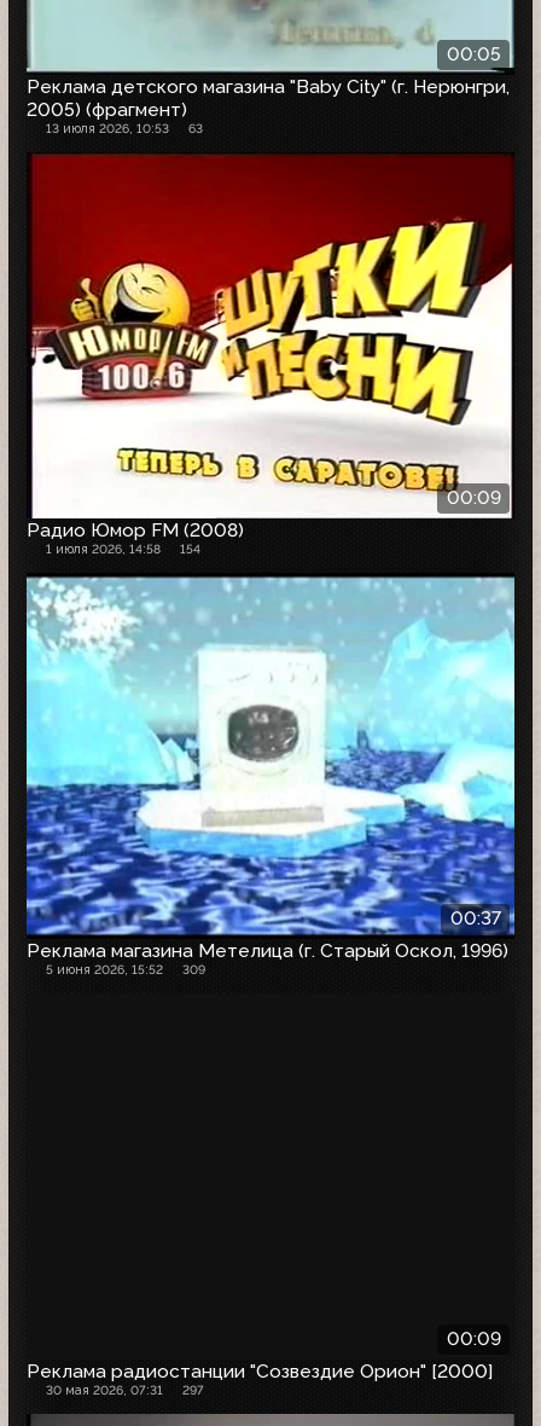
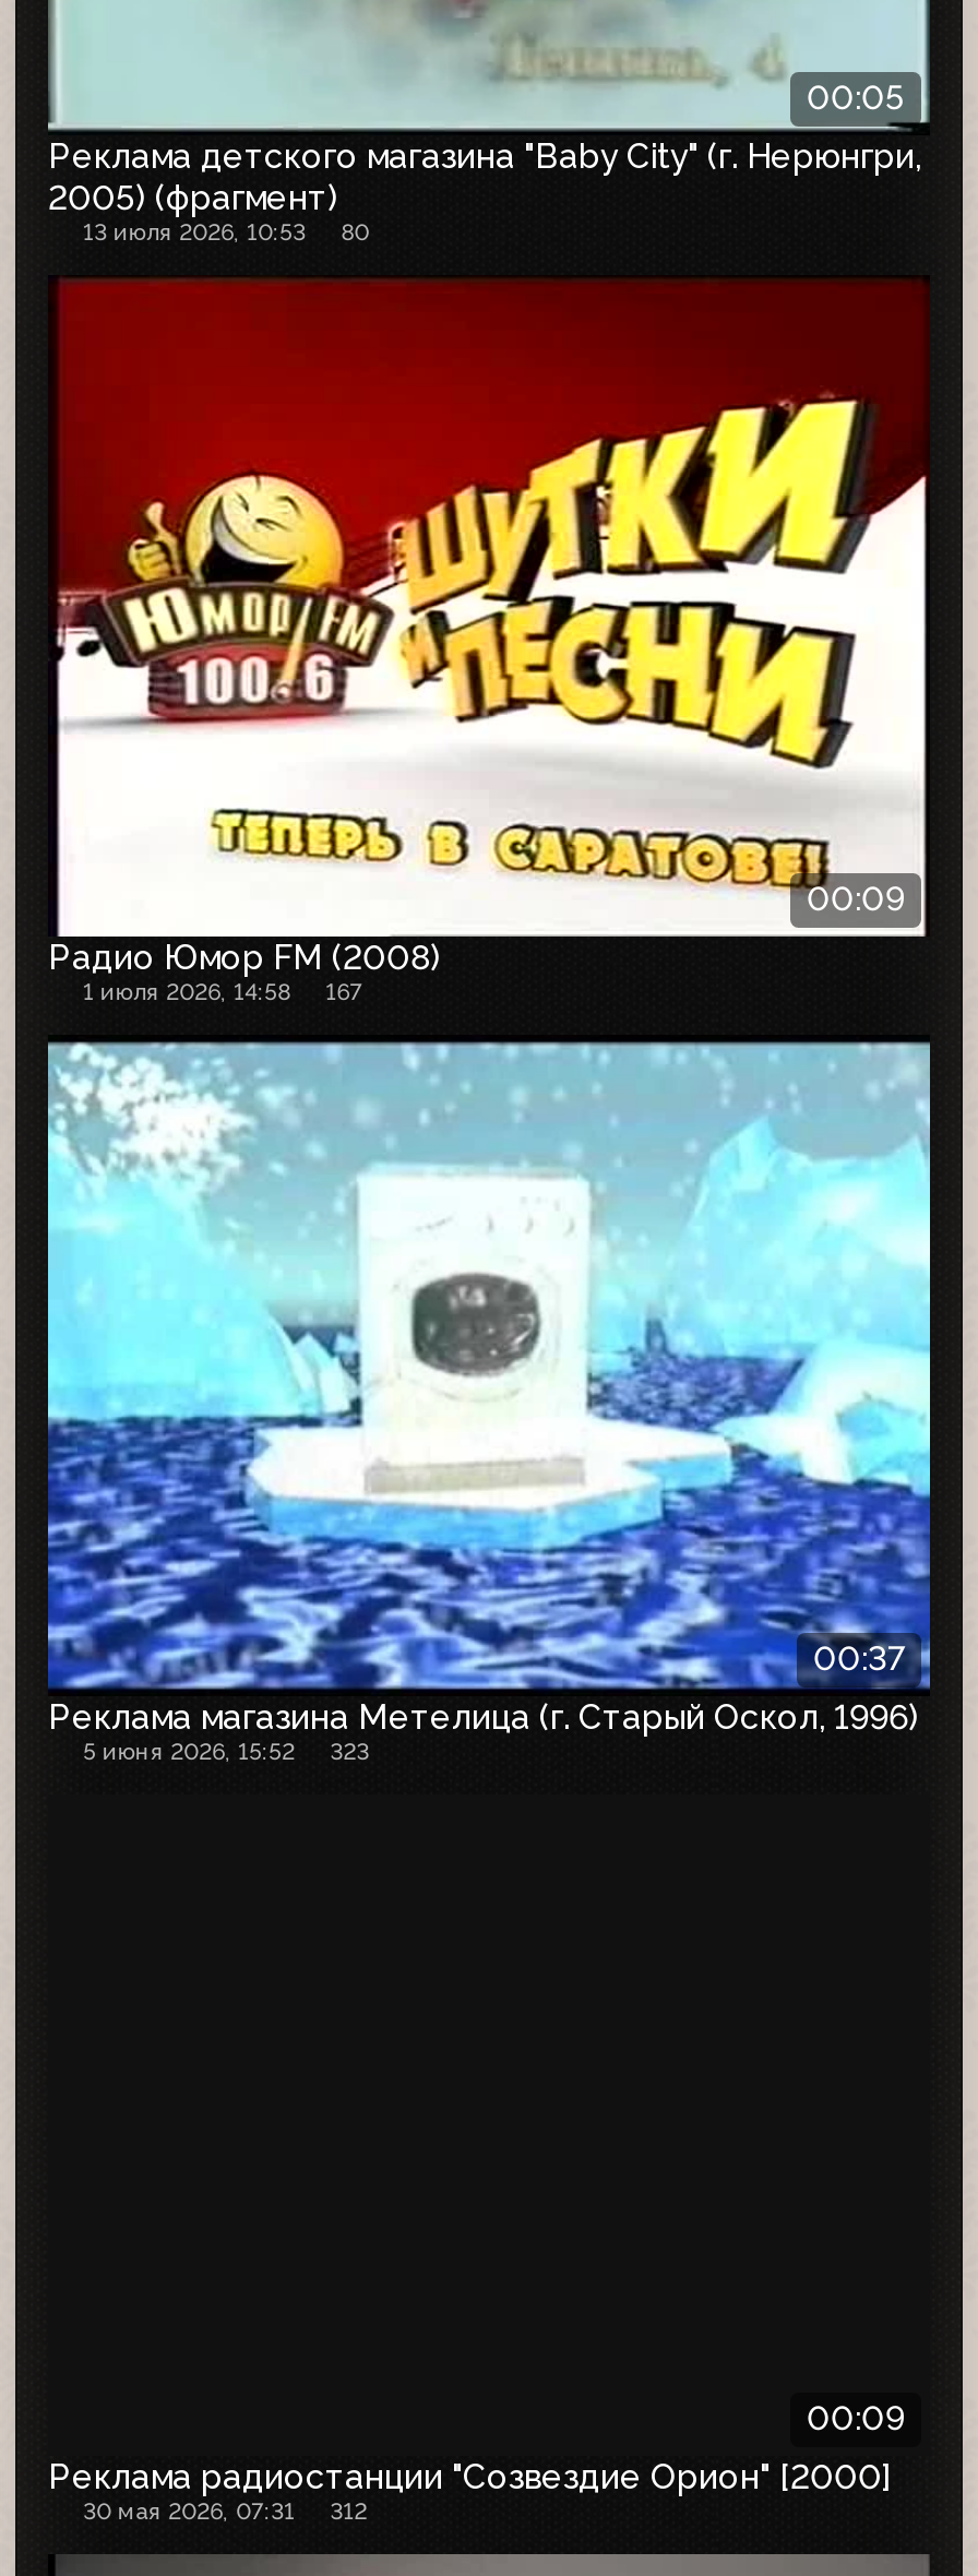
- 13 июля 2026, 10:53 63
+ 13 июля 2026, 10:53 80

- 1 июля 2026, 14:58 154
+ 1 июля 2026, 14:58 167

- 5 июня 2026, 15:52 309
+ 5 июня 2026, 15:52 323

- 30 мая 2026, 07:31 297
+ 30 мая 2026, 07:31 312
